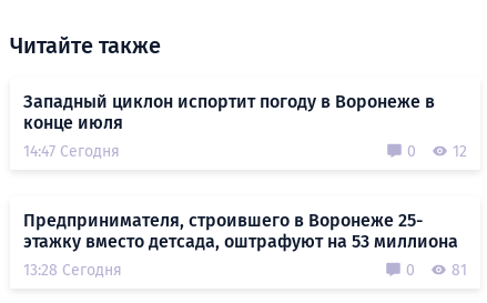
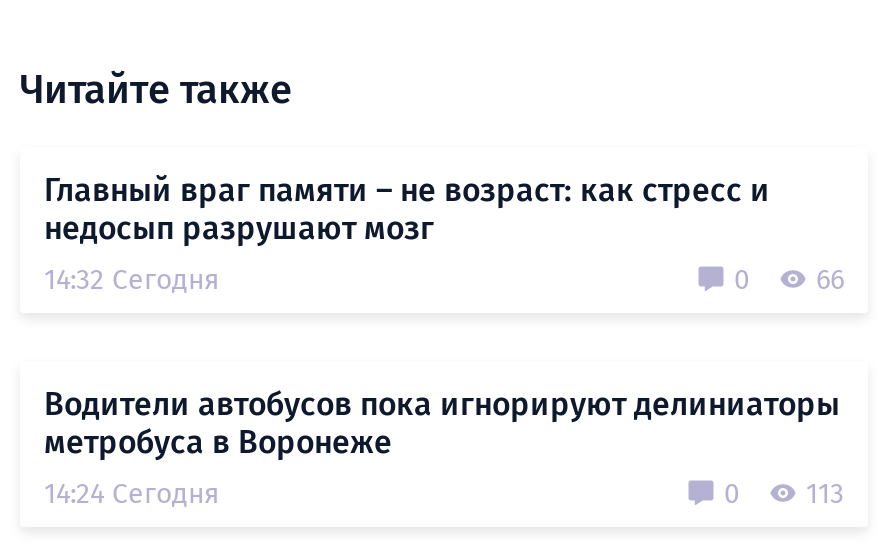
- Западный циклон испортит погоду в Воронеже в
- конце июля
- 14:47 Сегодня
+ Главный враг памяти – не возраст: как стресс и
+ недосып разрушают мозг
+ 14:32 Сегодня

- 0 12
+ 0 66

- Предпринимателя, строившего в Воронеже 25-
- этажку вместо детсада, оштрафуют на 53 миллиона
- 13:28 Сегодня
+ Водители автобусов пока игнорируют делиниаторы
+ метробуса в Воронеже
+ 14:24 Сегодня

- 0 81
+ 0 113
